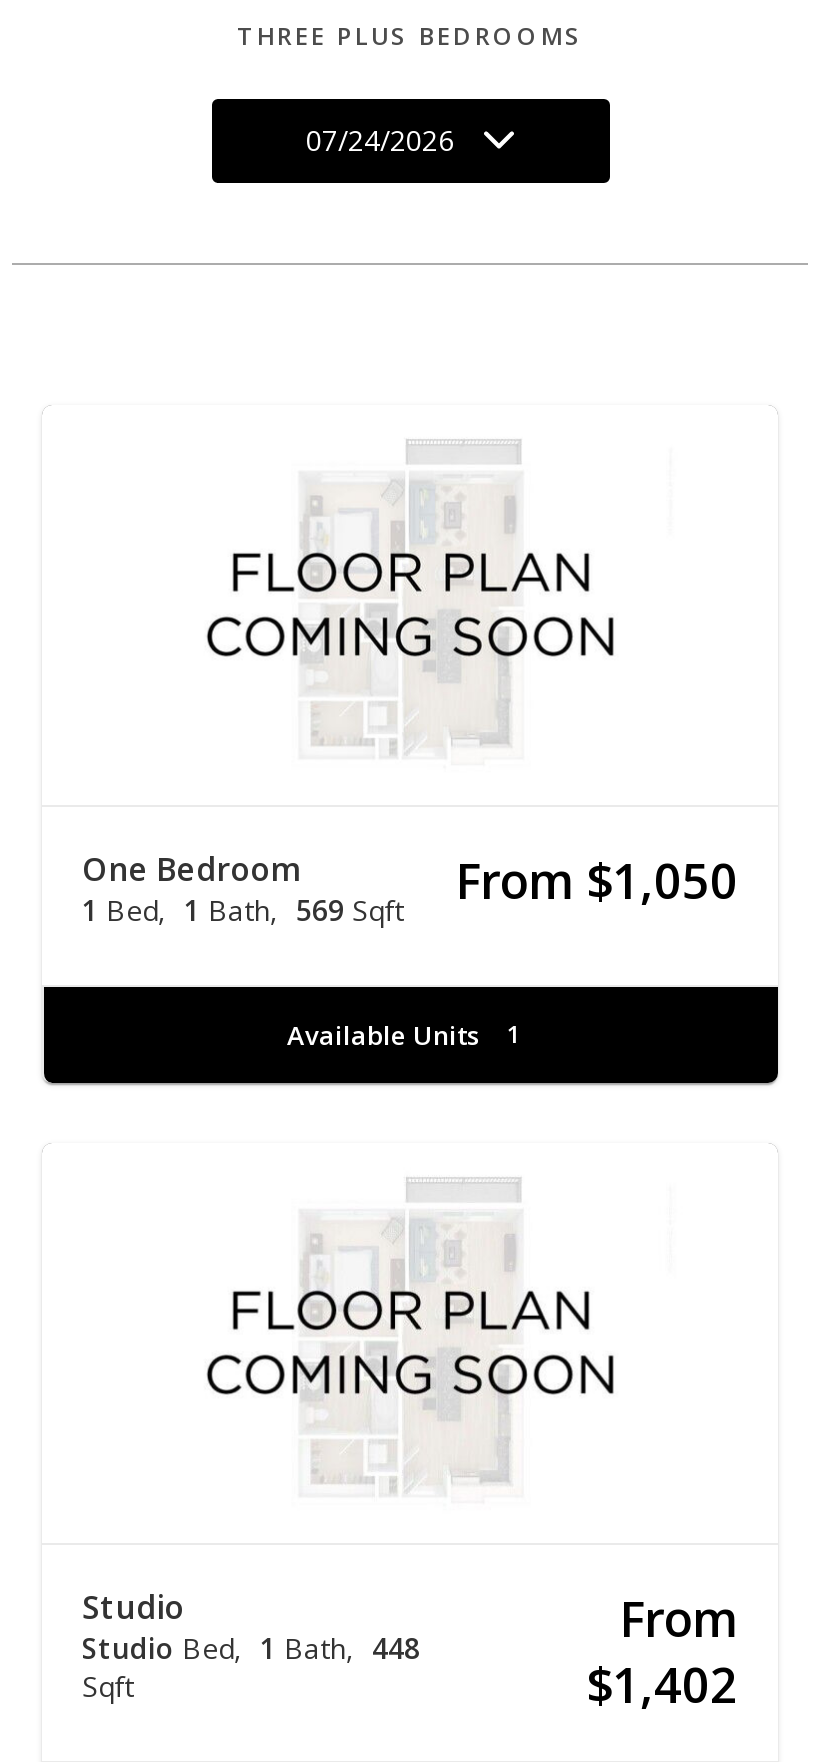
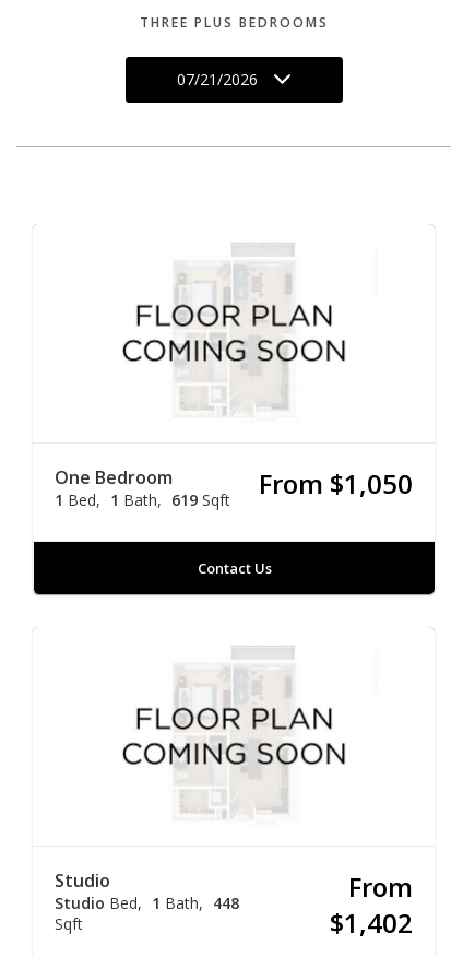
- 07/24/2026
+ 07/21/2026

- 1 Bed 1 Bath 569 Sqft From $1,050
+ 1 Bed 1 Bath 619 Sqft From $1,050

- Available Units
- 1
+ Contact Us
